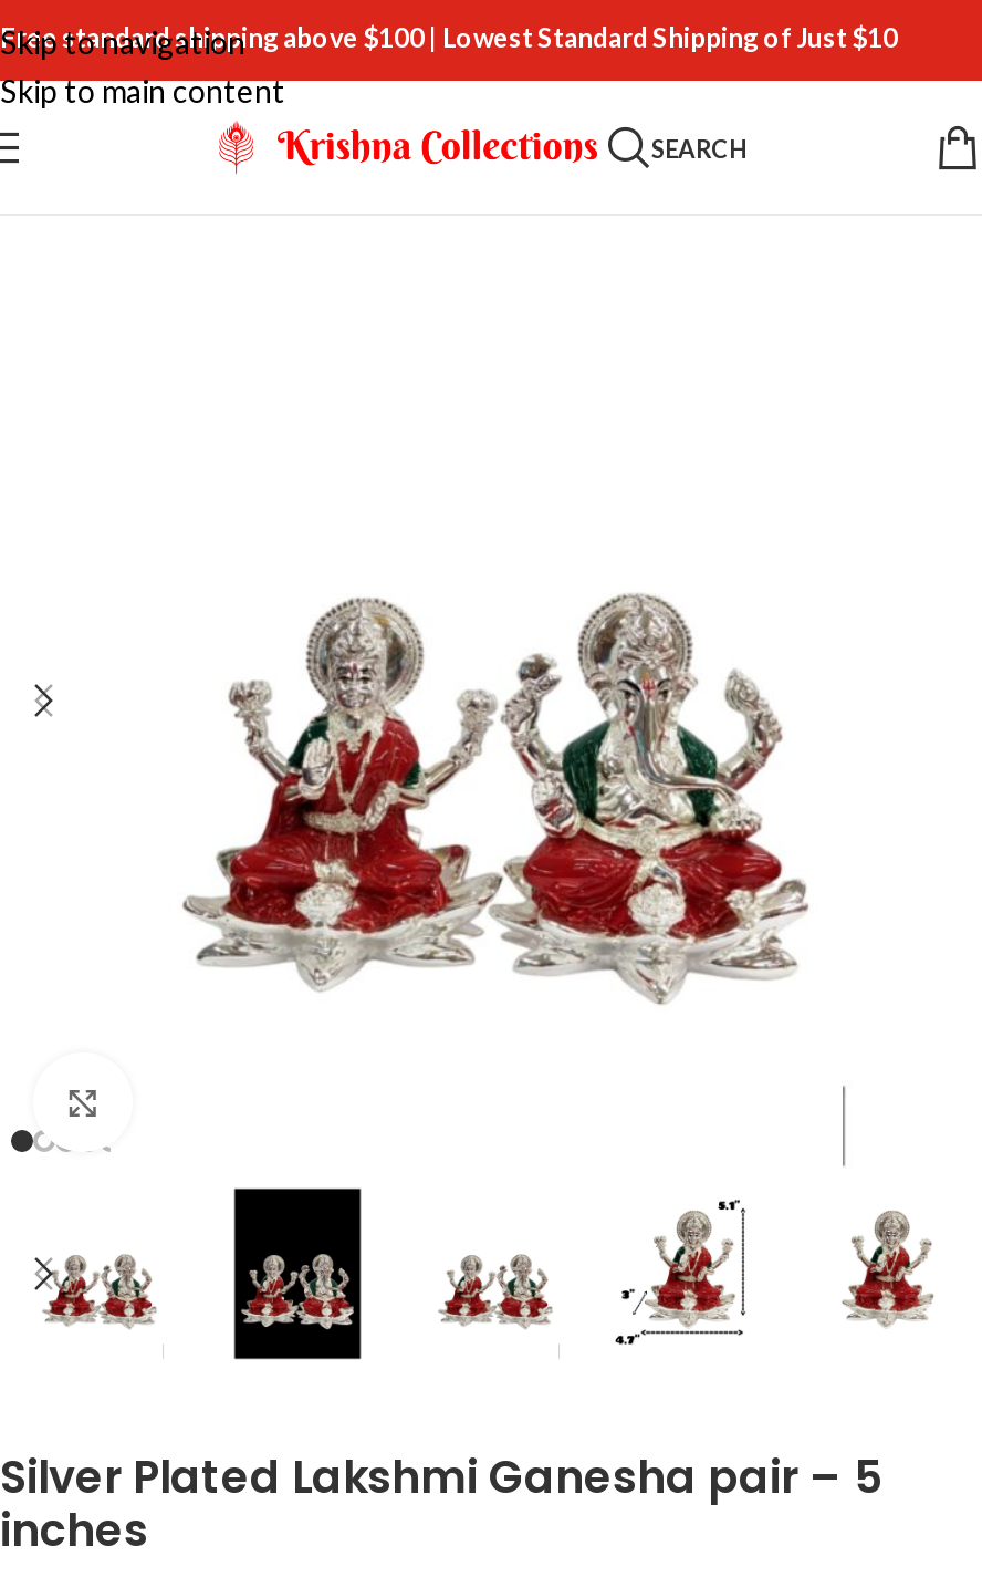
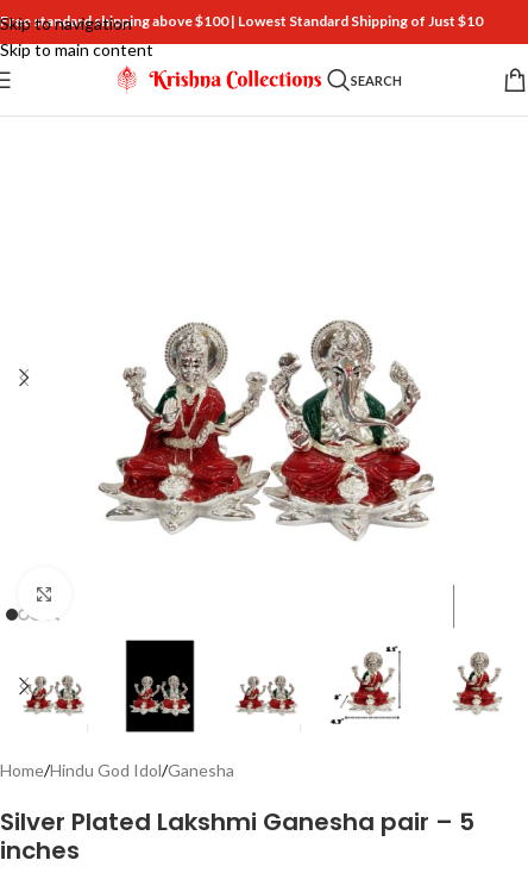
+ Home/Hindu God Idol/Ganesha
